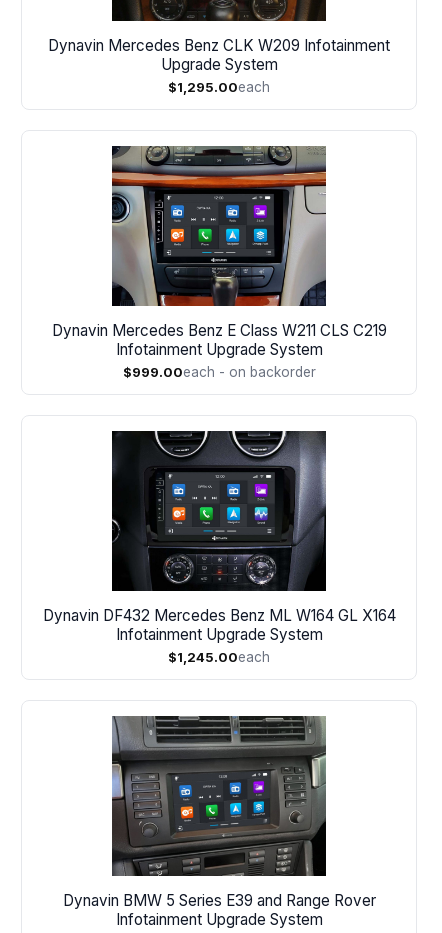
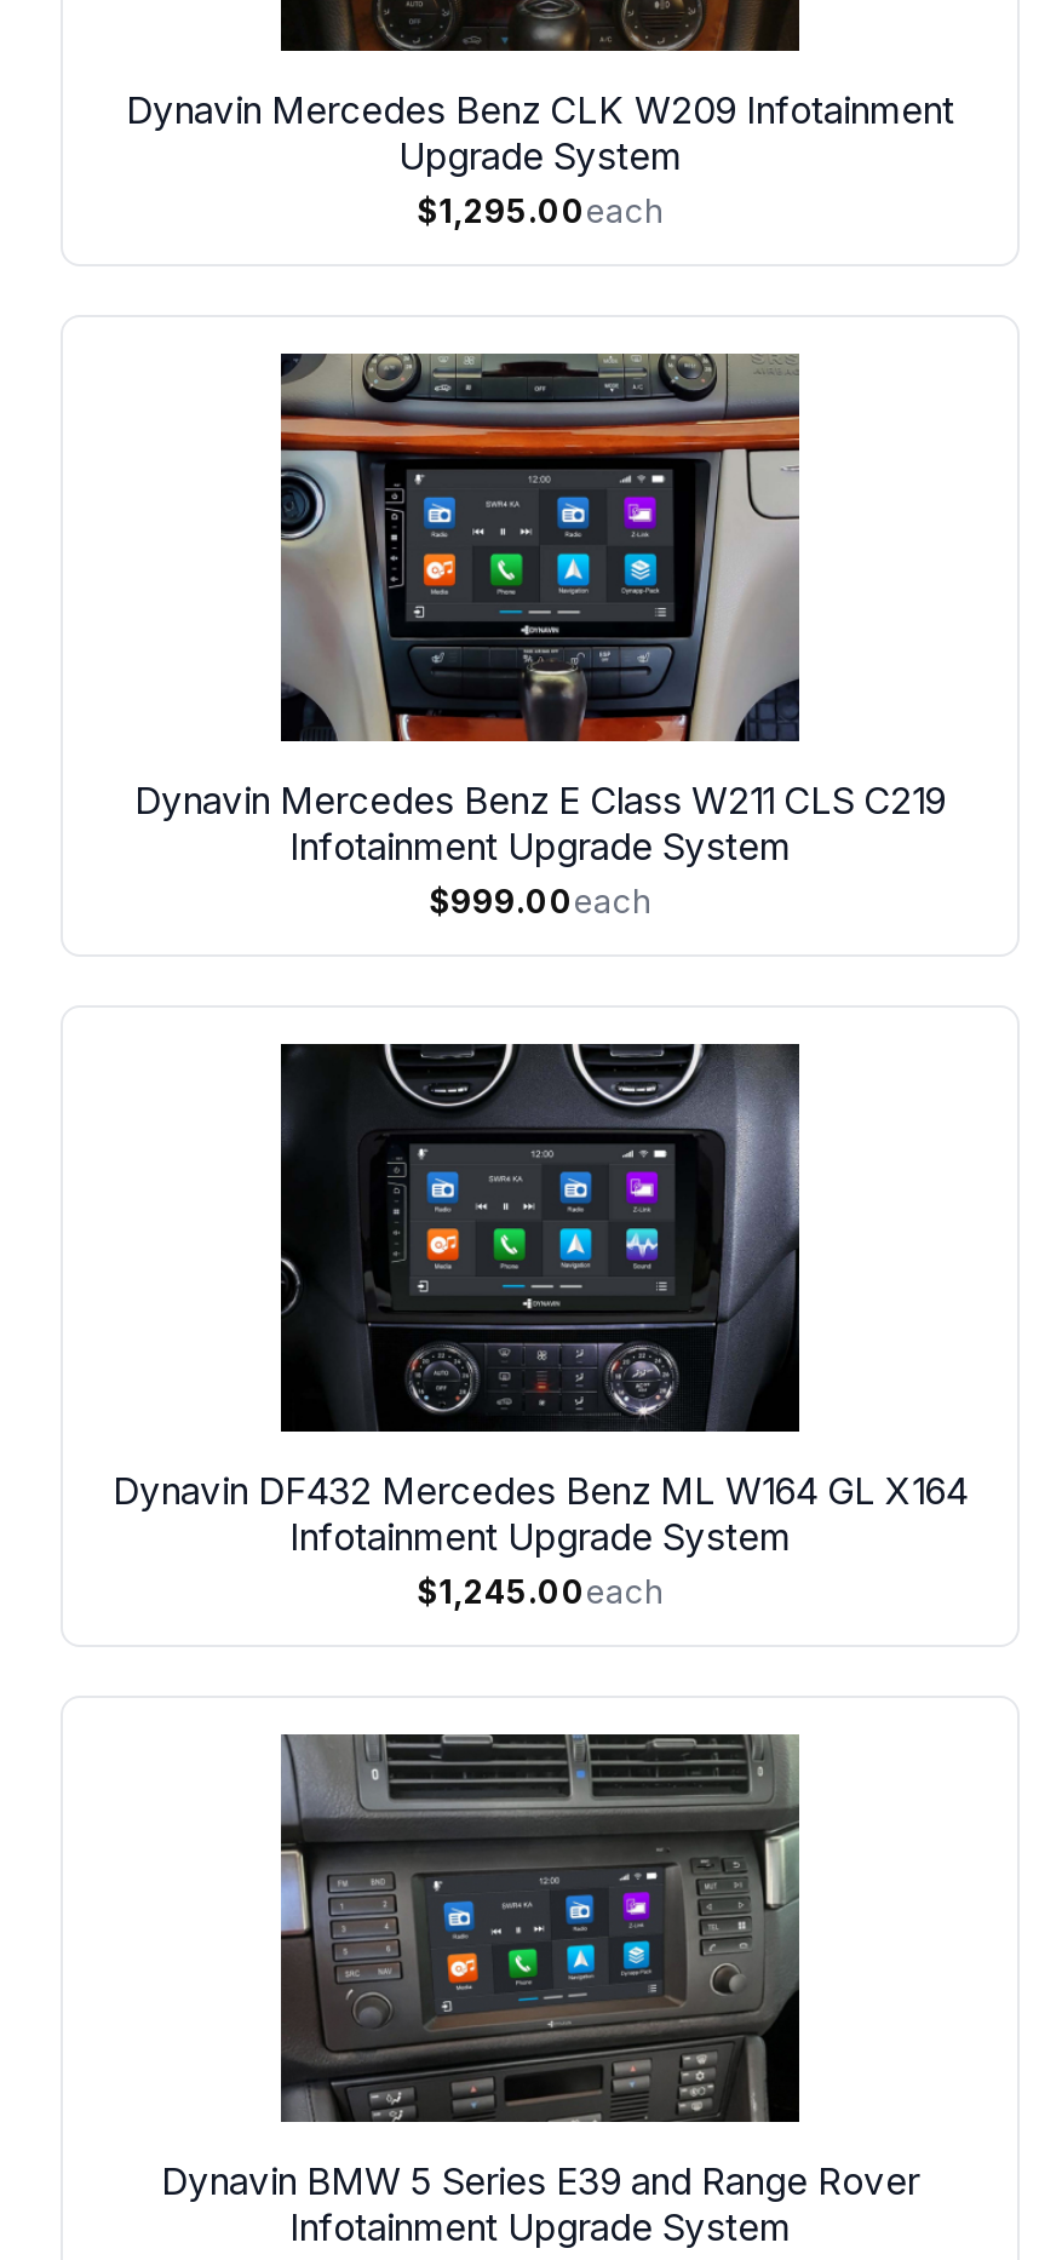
- $999.00each - on backorder
+ $999.00each
